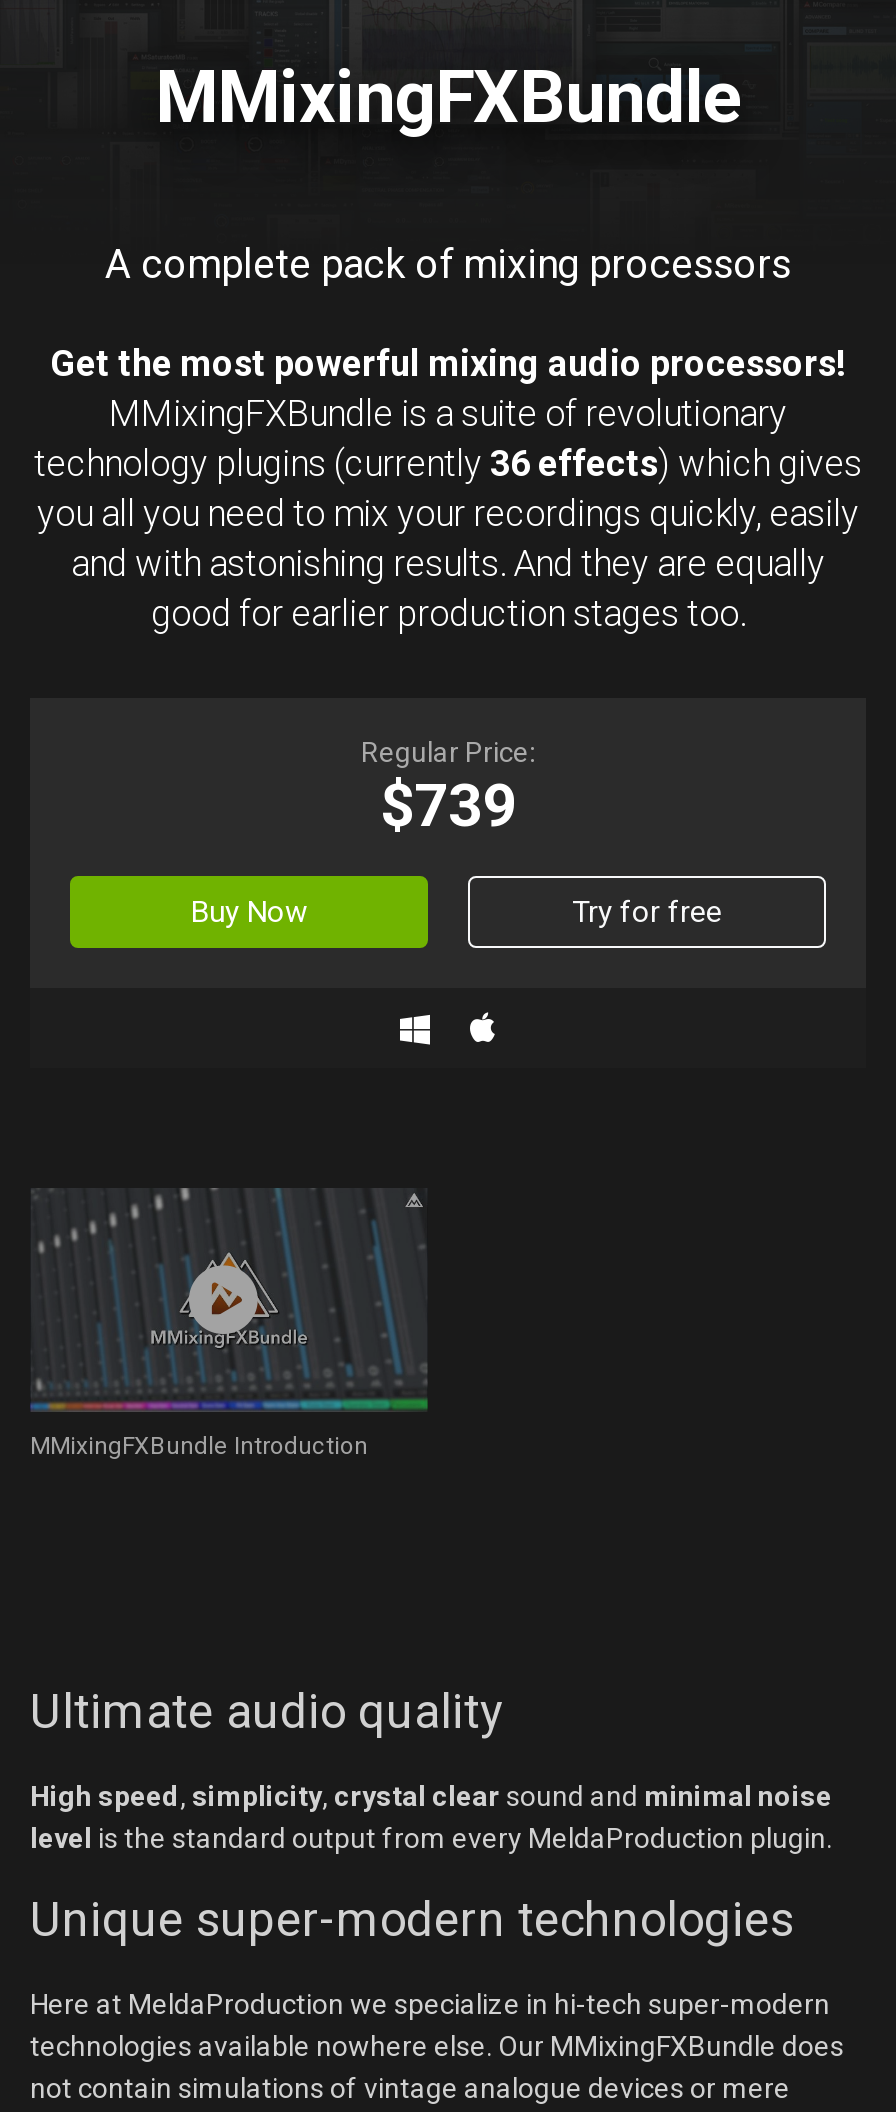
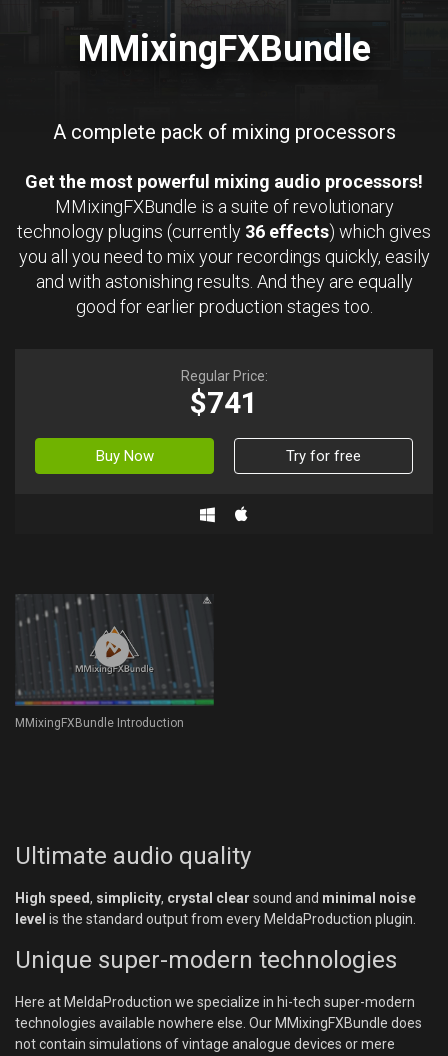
- $739
+ $741
